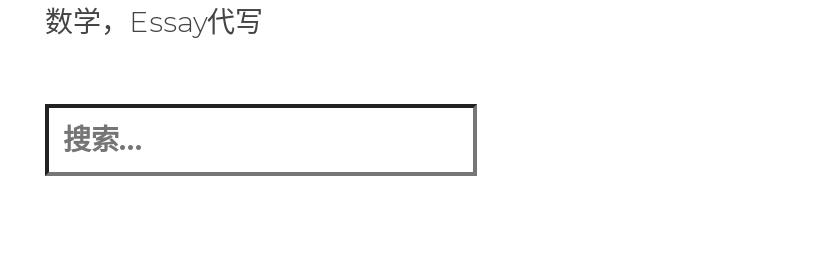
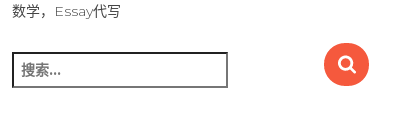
+ [image]
